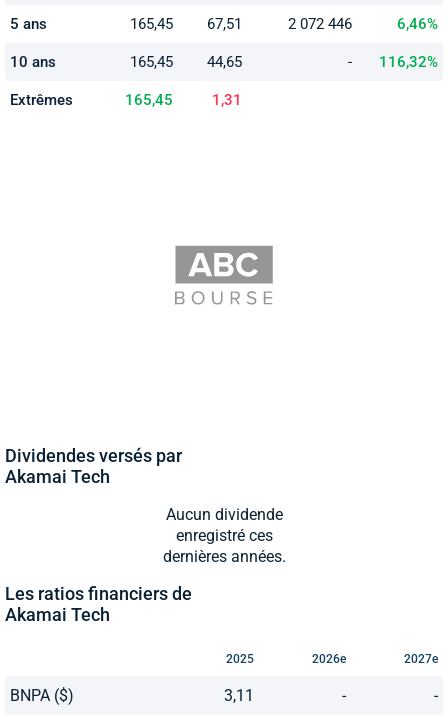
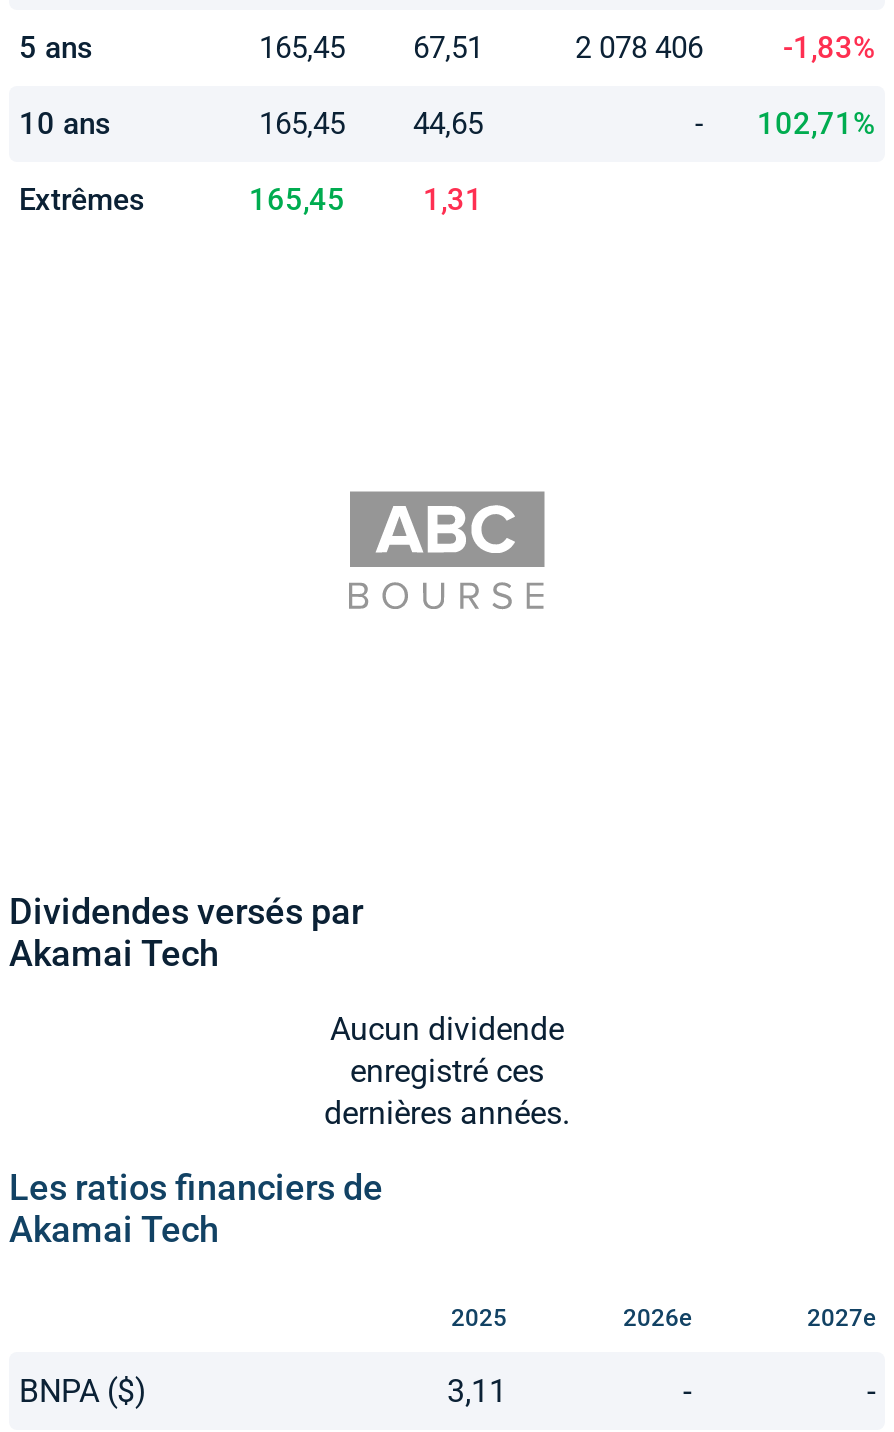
- 2 072 446
+ 2 078 406

- 6,46%
+ -1,83%

- 116,32%
+ 102,71%
